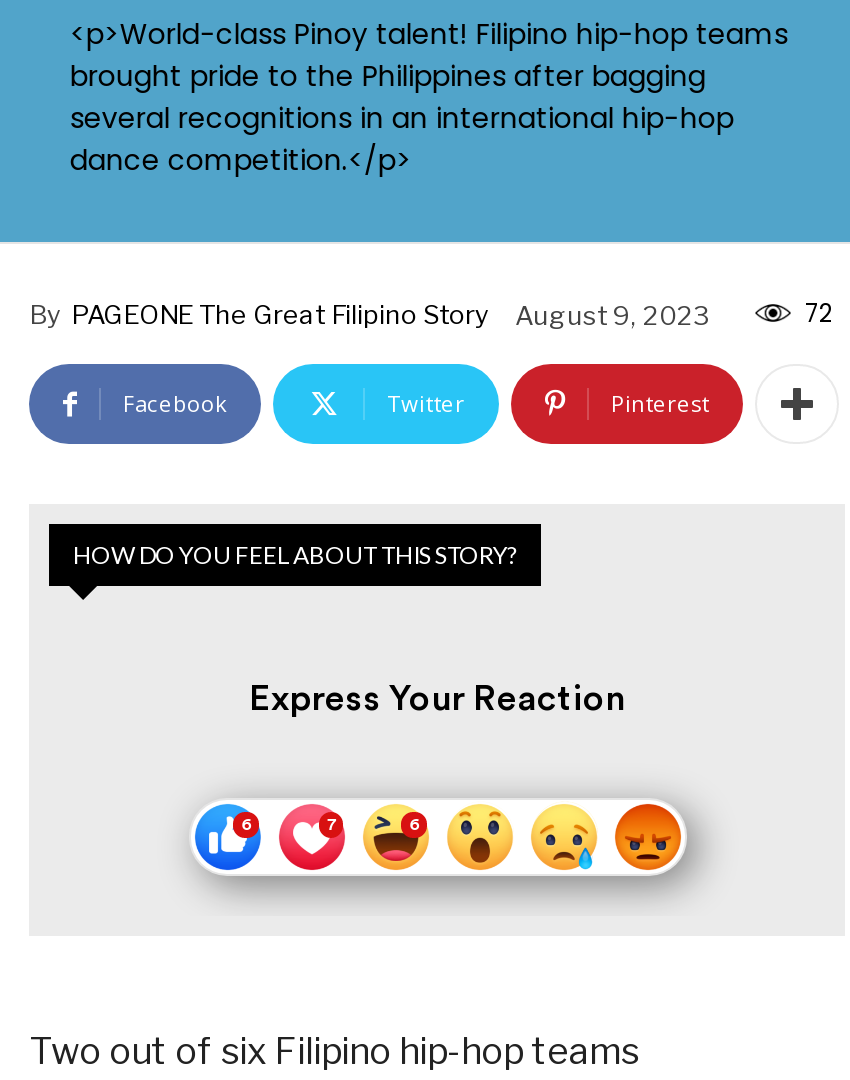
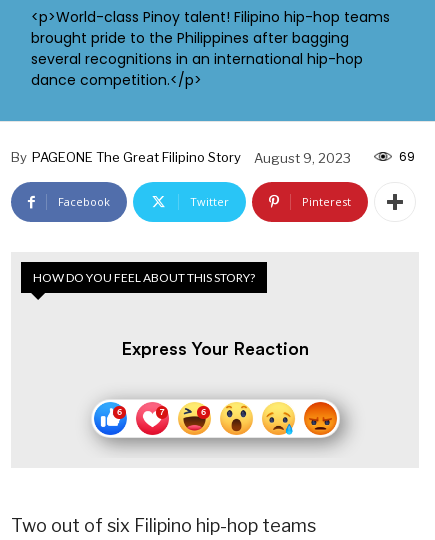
- 72
+ 69
